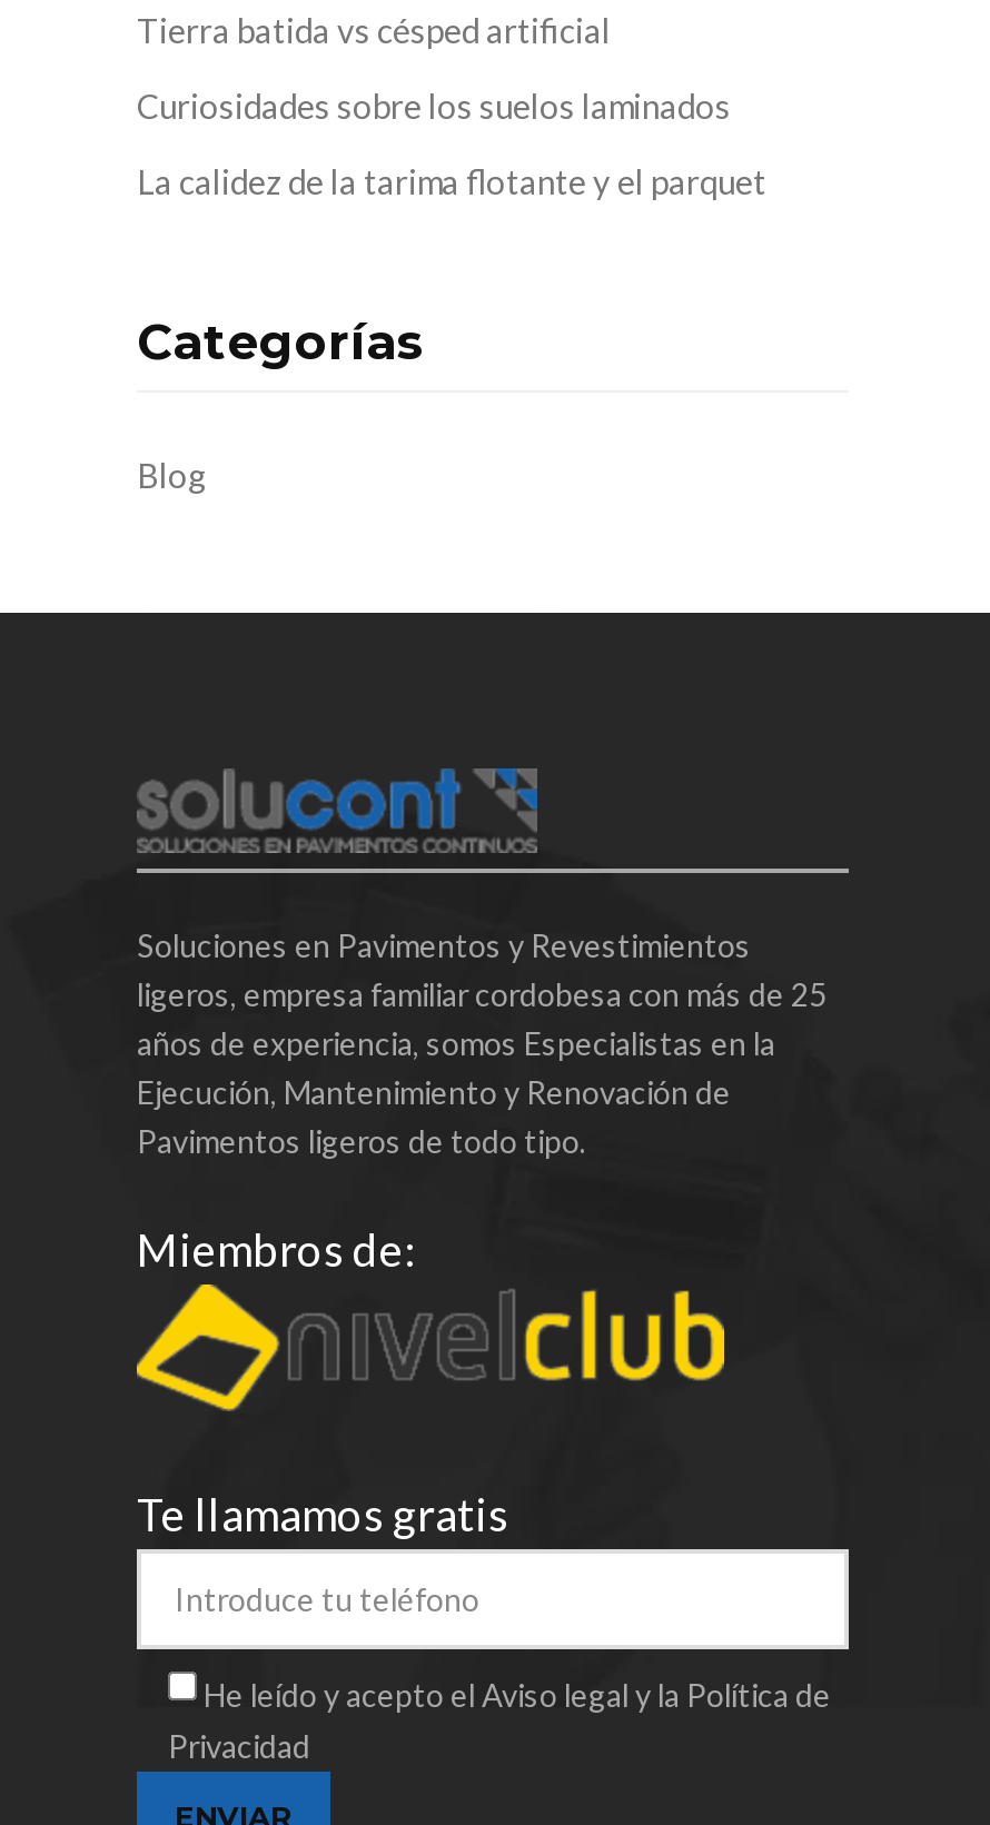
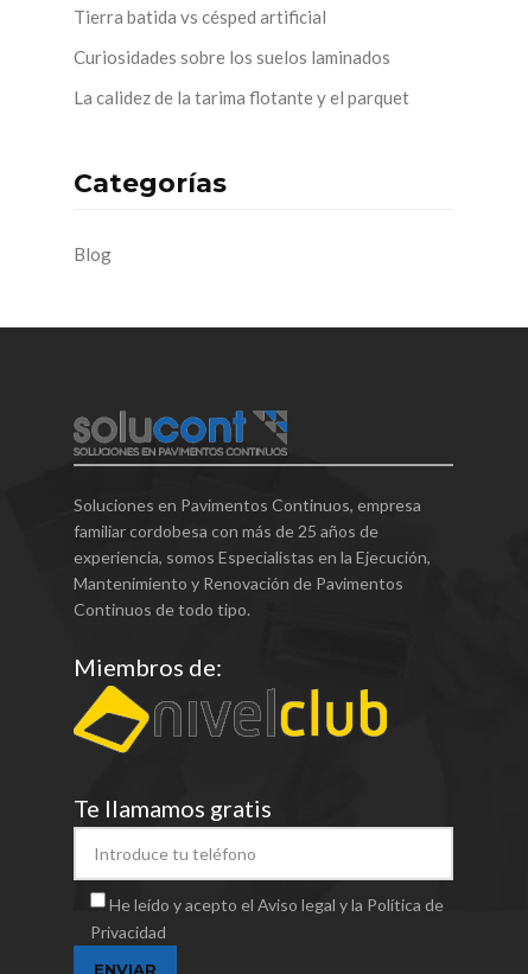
- Soluciones en Pavimentos y Revestimientos
- ligeros, empresa familiar cordobesa con más de 25
- años de experiencia, somos Especialistas en la
- Ejecución, Mantenimiento y Renovación de
- Pavimentos ligeros de todo tipo.
+ Soluciones en Pavimentos Continuos, empresa
+ familiar cordobesa con más de 25 años de
+ experiencia, somos Especialistas en la Ejecución,
+ Mantenimiento y Renovación de Pavimentos
+ Continuos de todo tipo.
